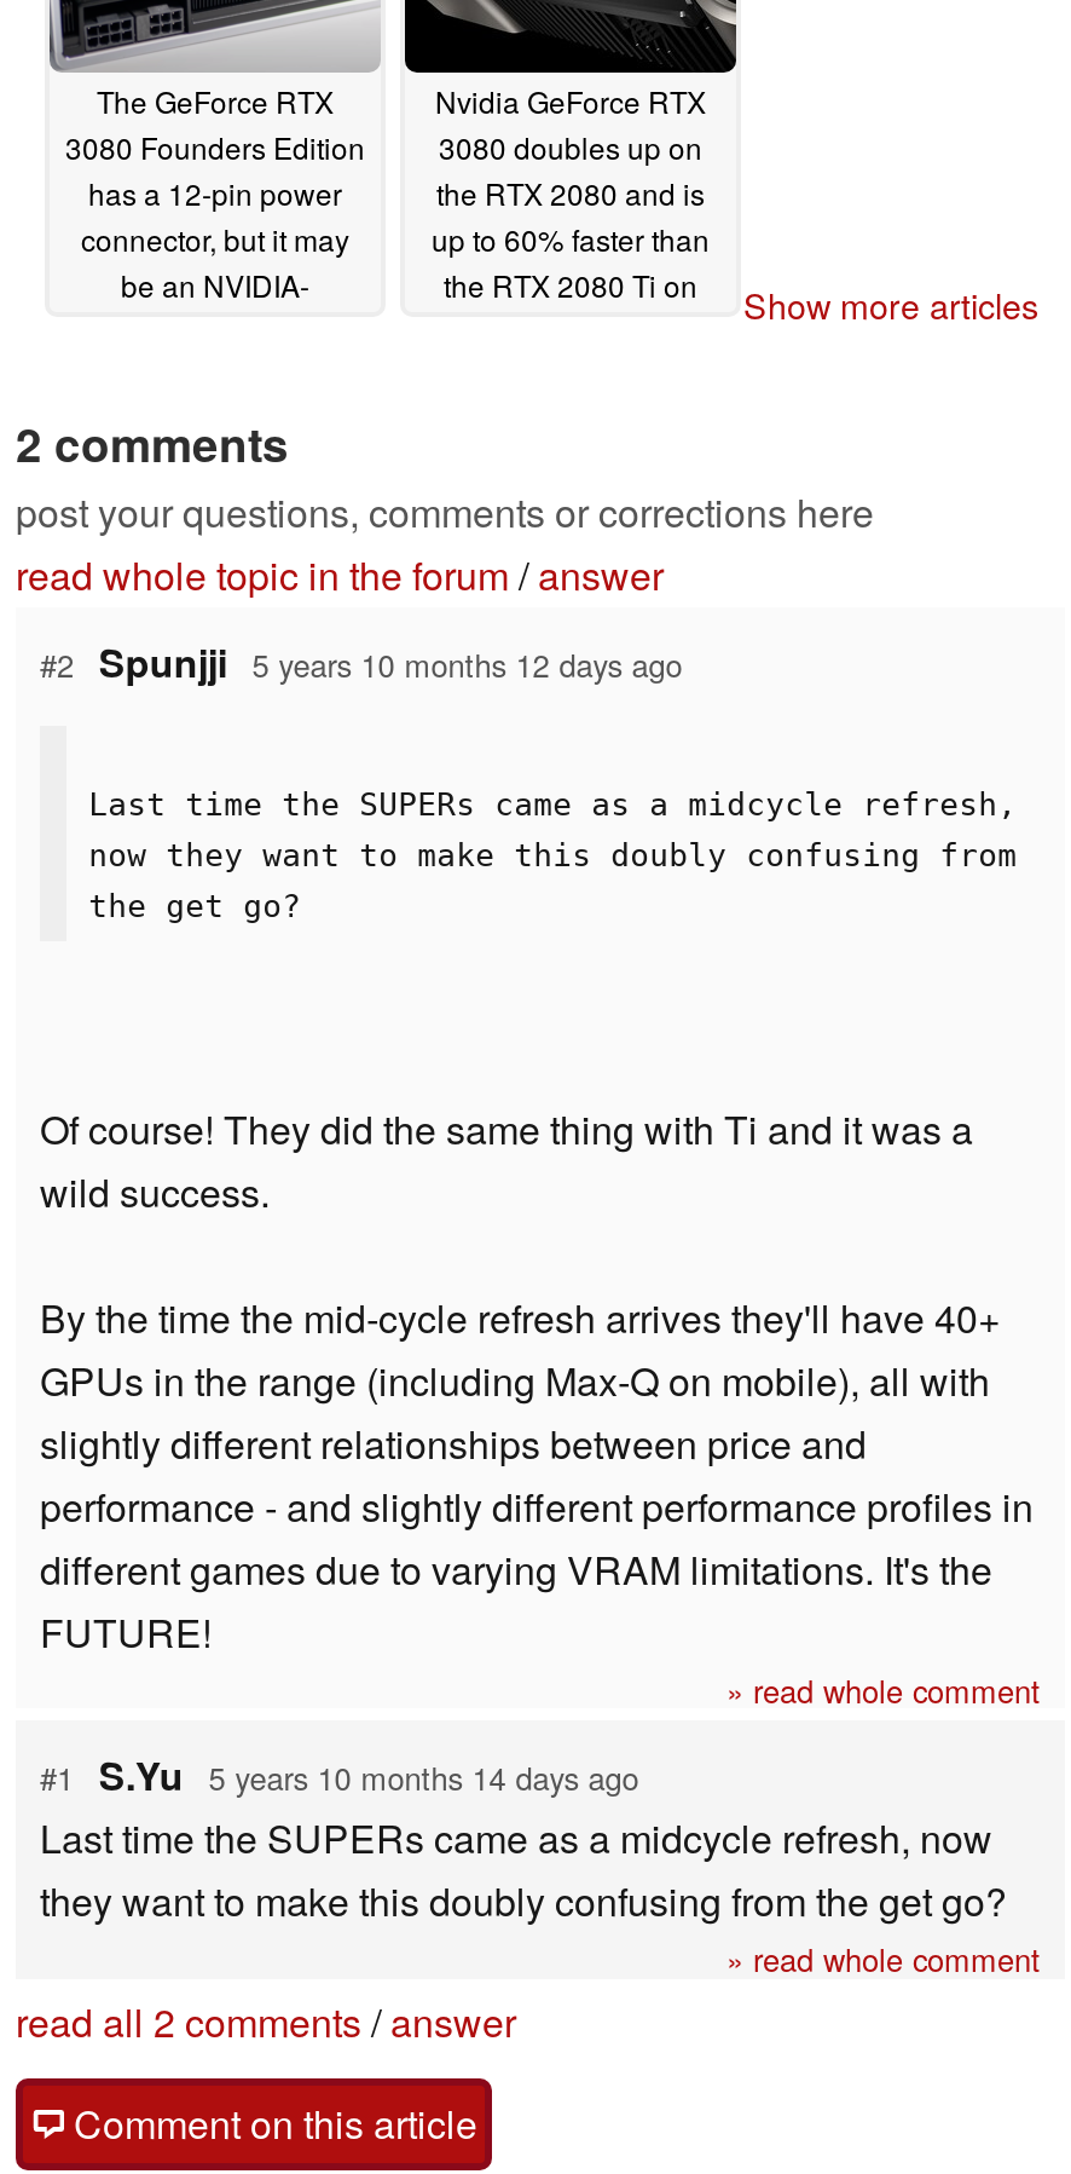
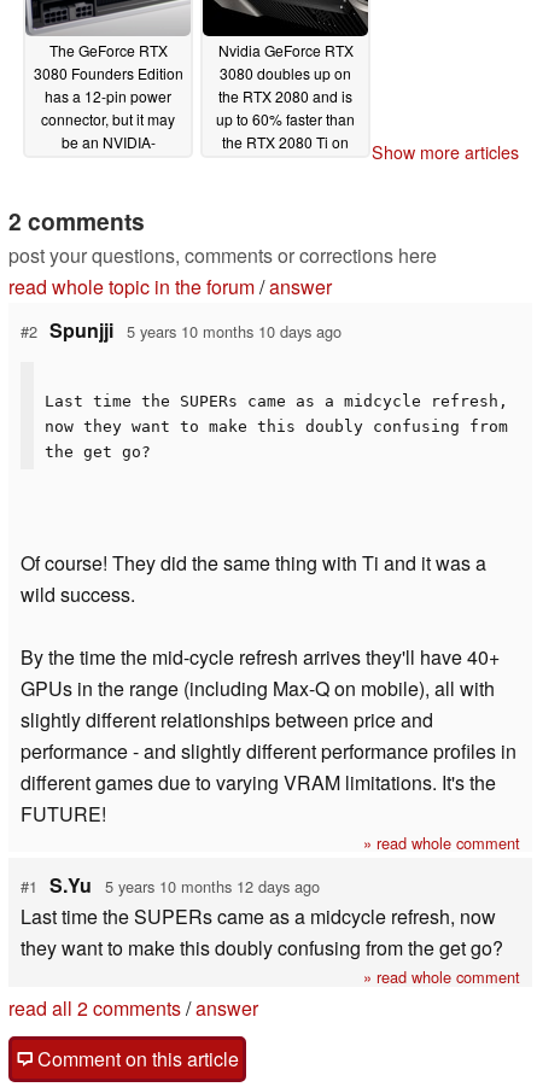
- #2 Spunjji 5 years 10 months 12 days ago
+ #2 Spunjji 5 years 10 months 10 days ago

- #1 S.Yu 5 years 10 months 14 days ago
+ #1 S.Yu 5 years 10 months 12 days ago
